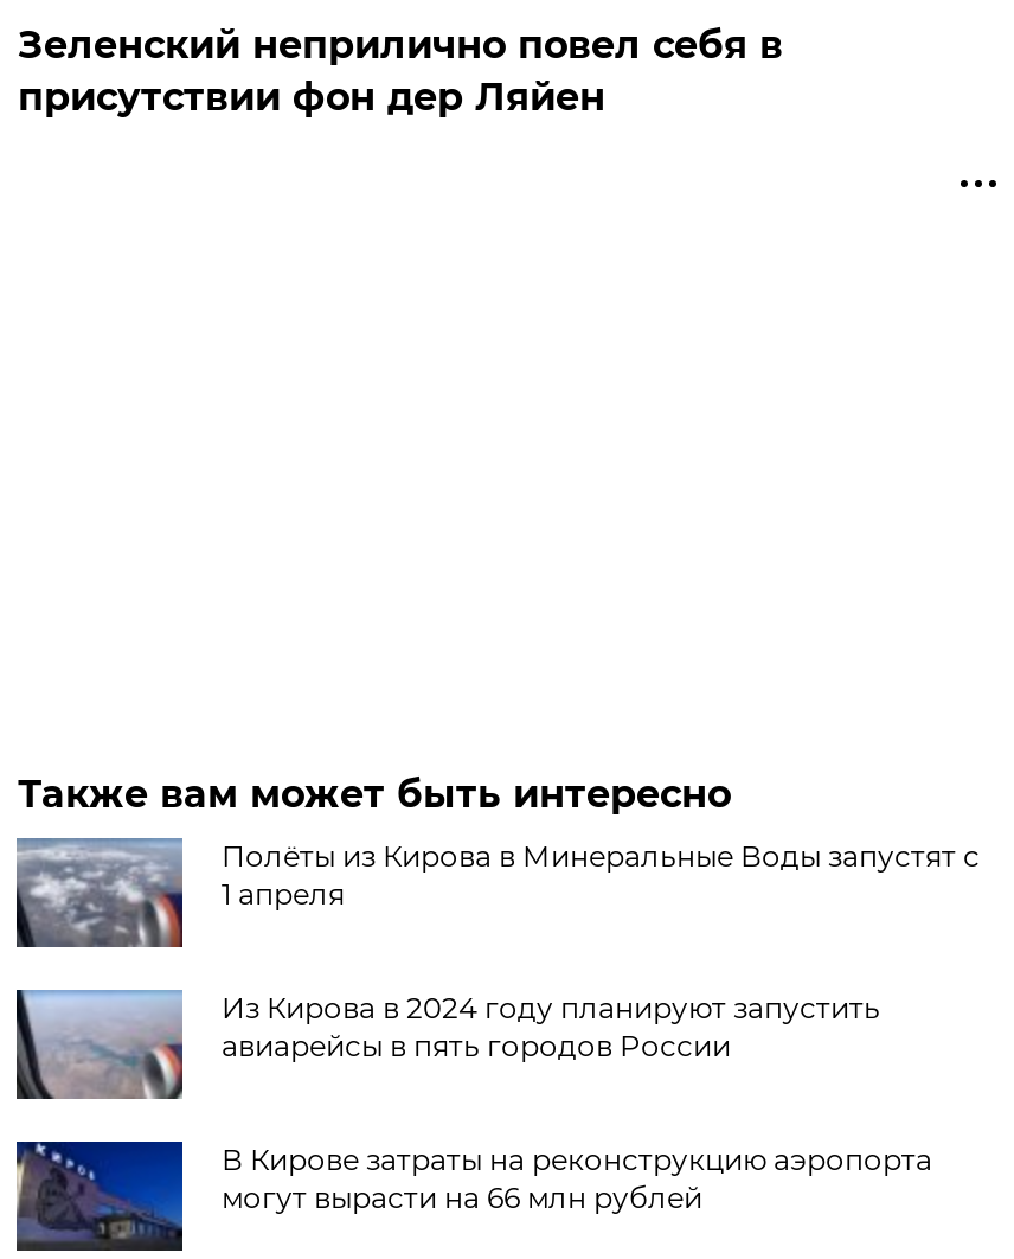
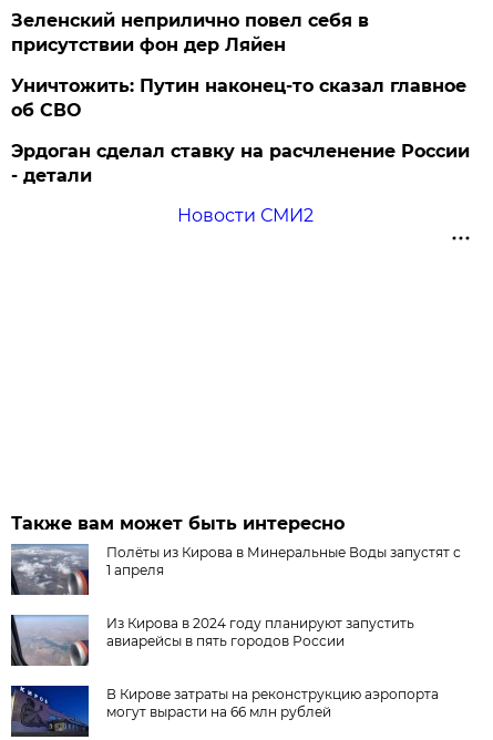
+ Уничтожить: Путин наконец-то сказал главное
+ об СВО
+ Эрдоган сделал ставку на расчленение России
+ - детали
+ Новости СМИ2
